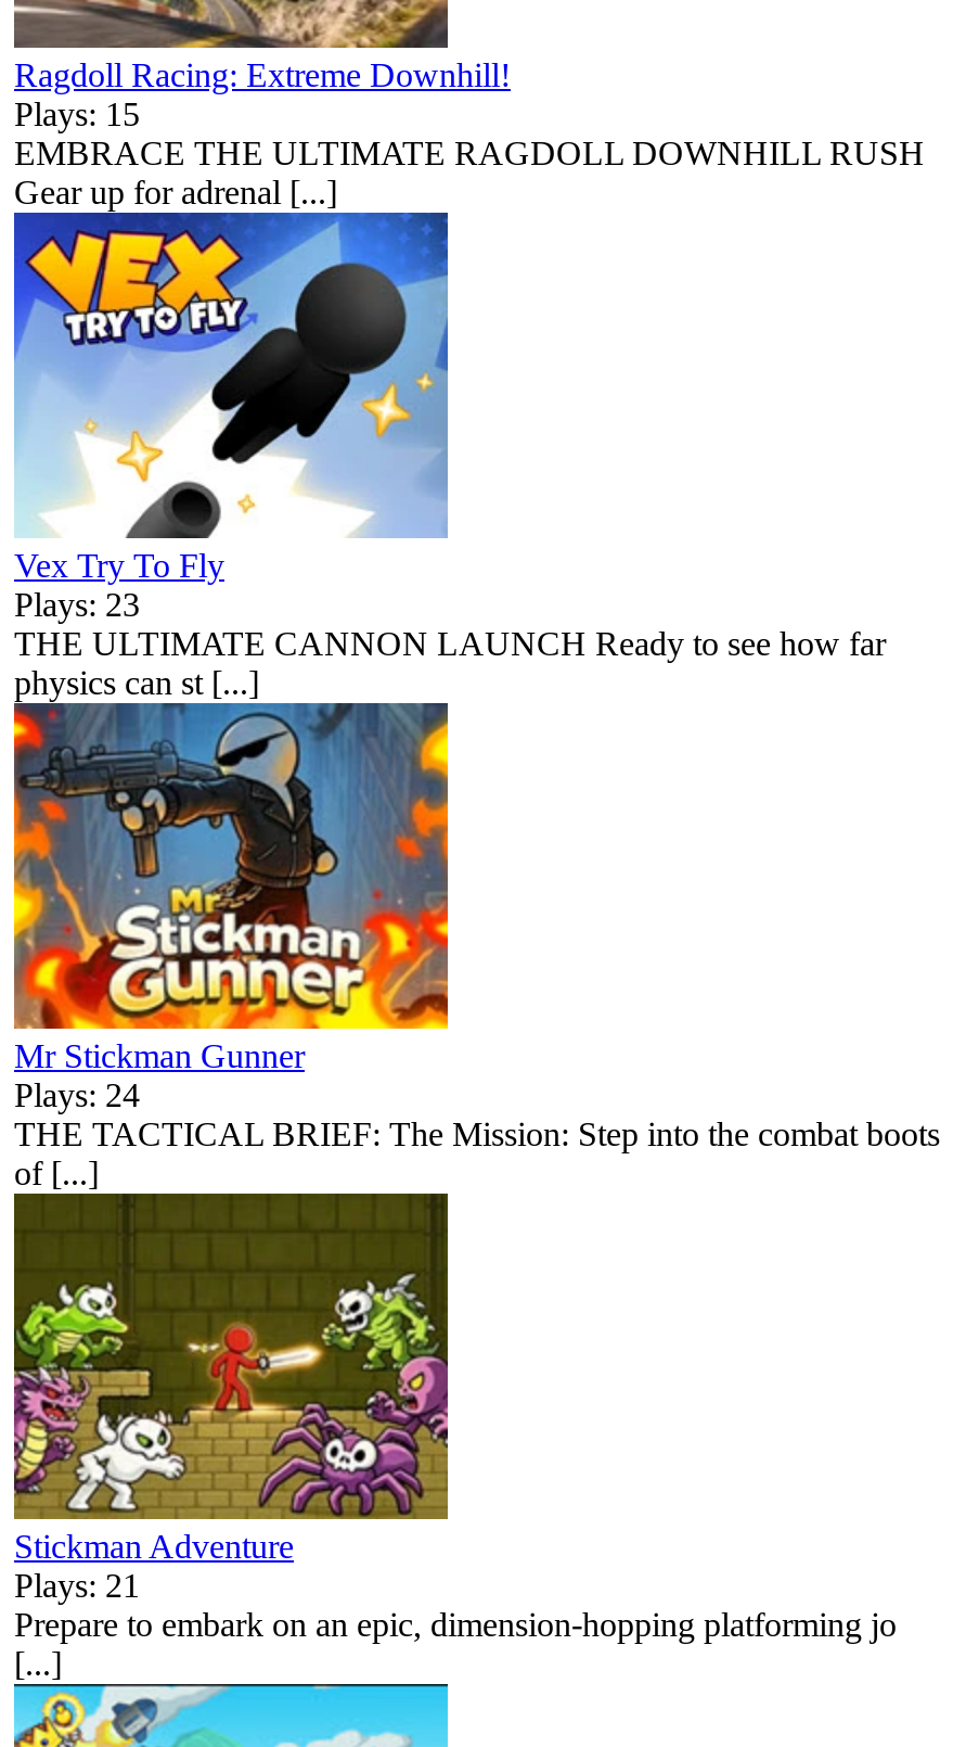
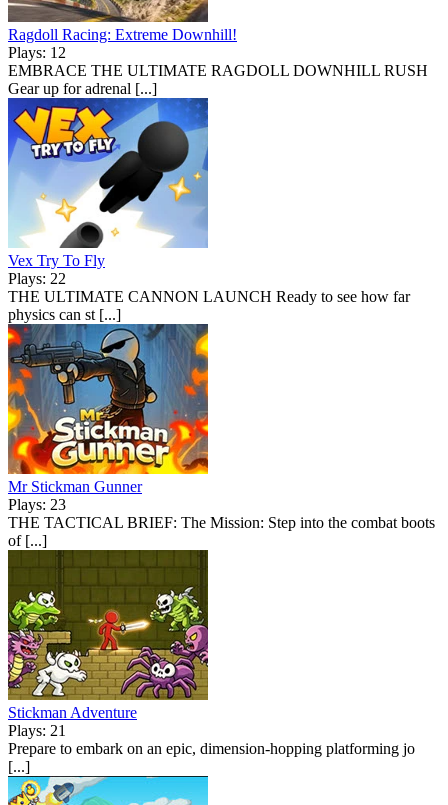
- Plays: 15
+ Plays: 12

- Plays: 23
+ Plays: 22

- Plays: 24
+ Plays: 23
